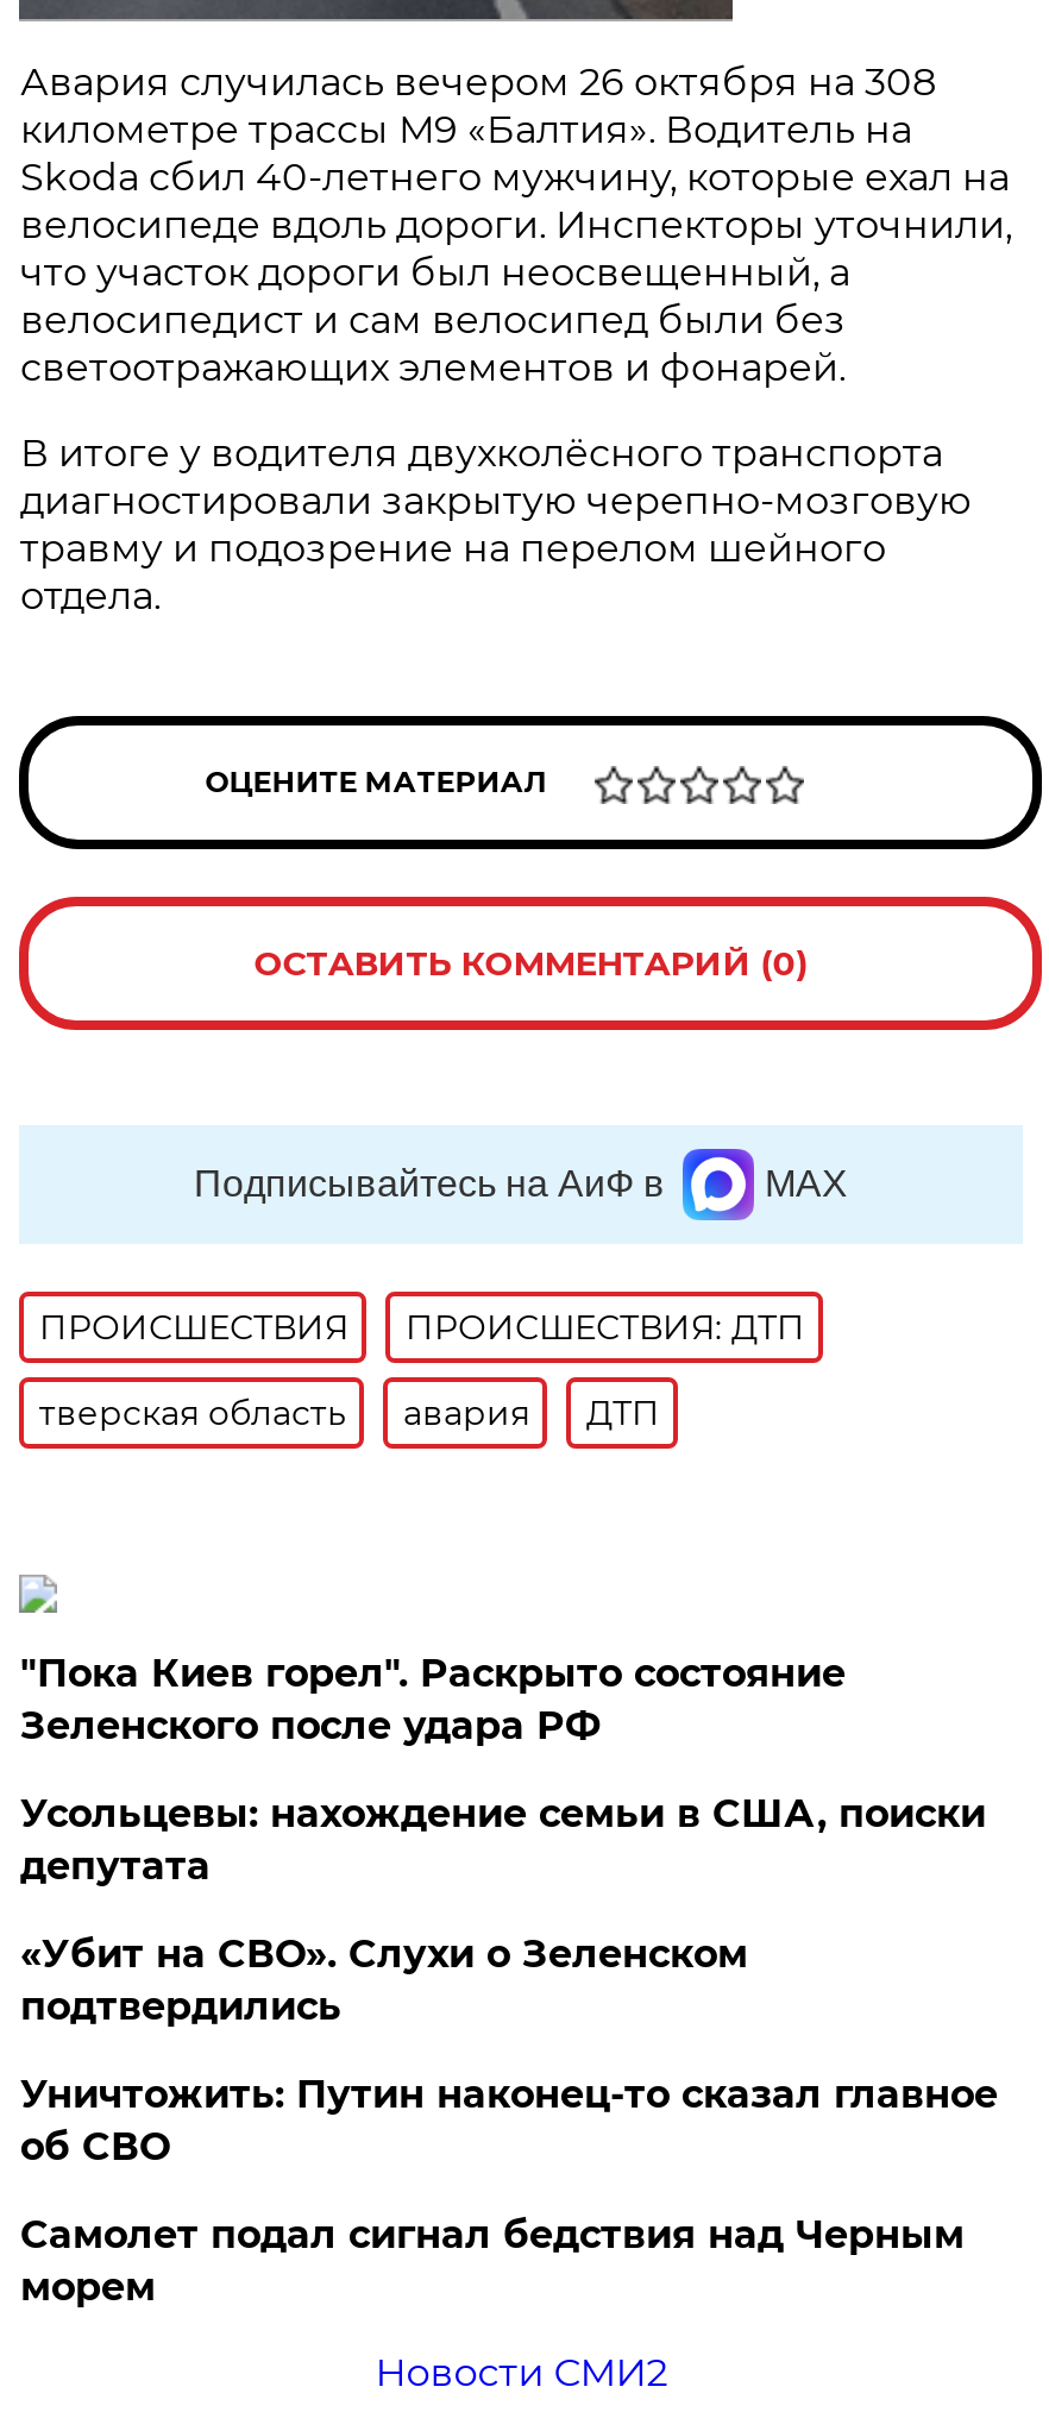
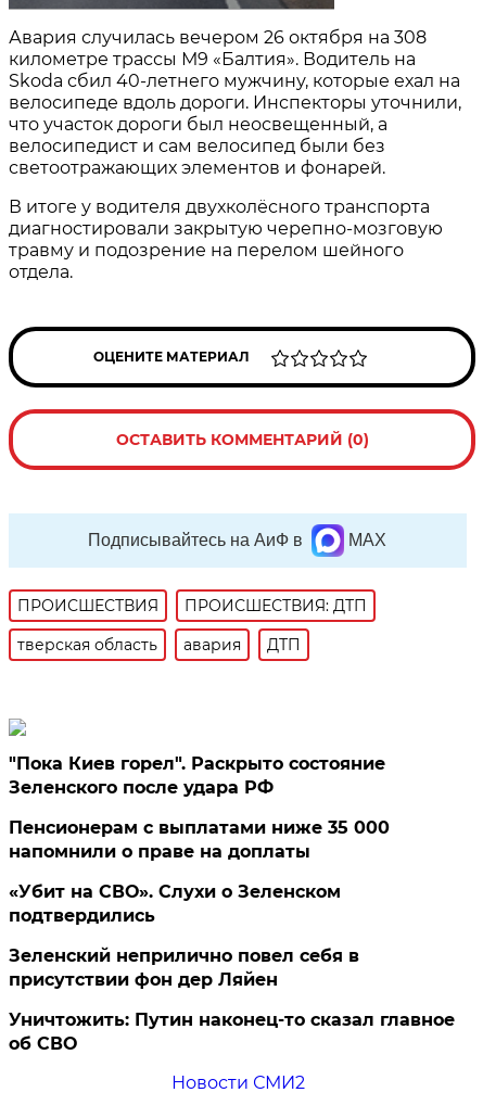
- Усольцевы: нахождение семьи в США, поиски
- депутата
+ Пенсионерам с выплатами ниже 35 000
+ напомнили о праве на доплаты

+ Зеленский неприлично повел cебя в
+ присутствии фон дер Ляйен

moved down: Уничтожить: Путин наконец-то сказал главное | об СВО

- Самолет подал сигнал бедствия над Черным
- морем
